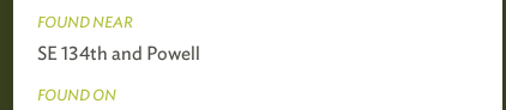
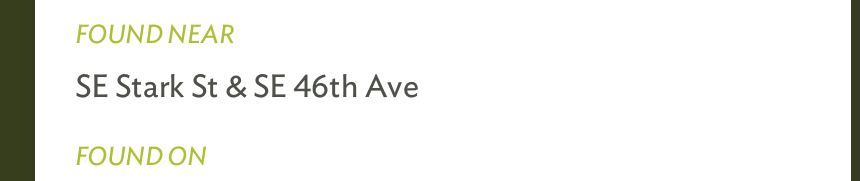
- SE 134th and Powell
+ SE Stark St & SE 46th Ave
